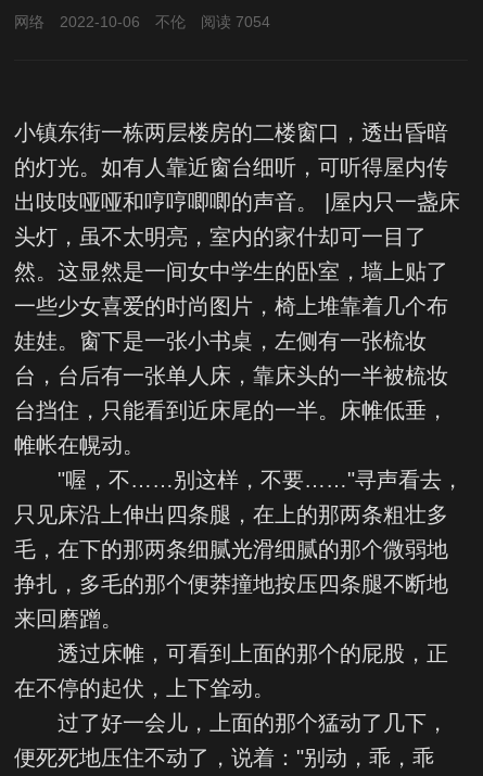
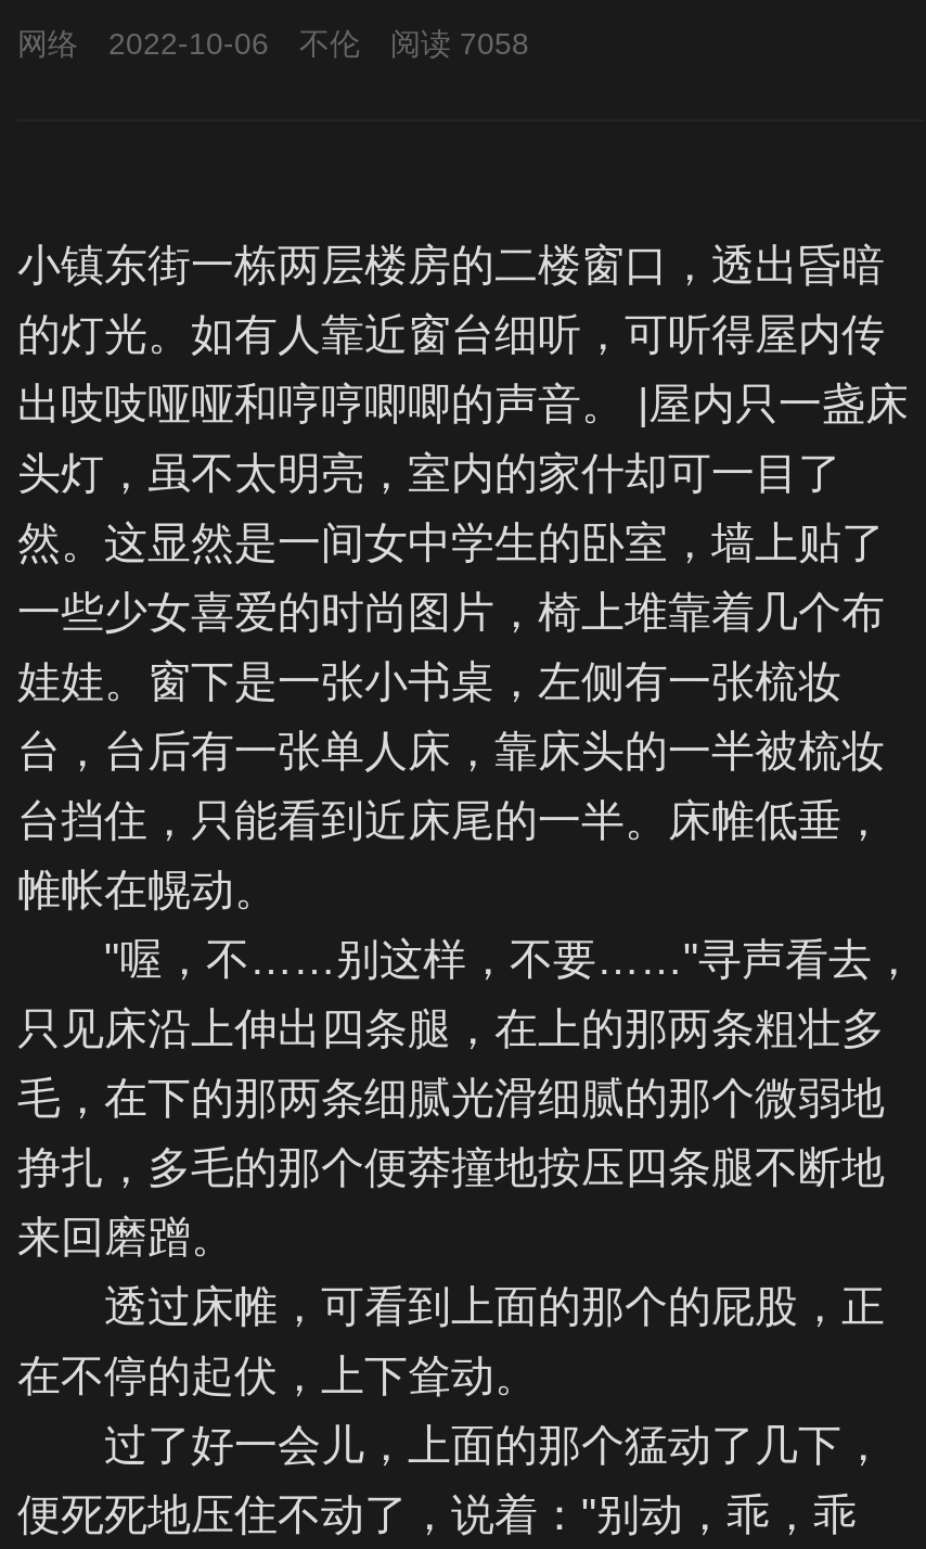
- 网络 2022-10-06 不伦 阅读 7054
+ 网络 2022-10-06 不伦 阅读 7058
